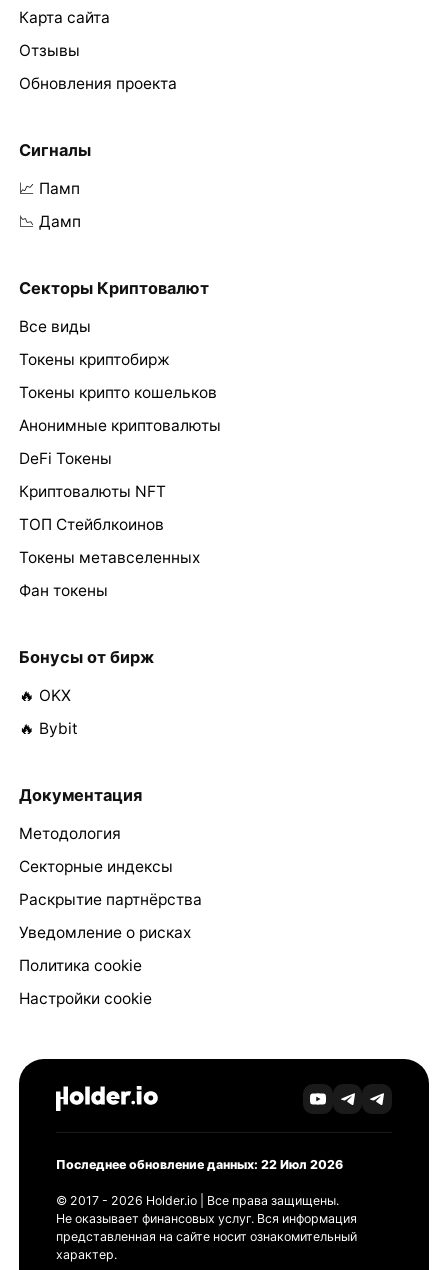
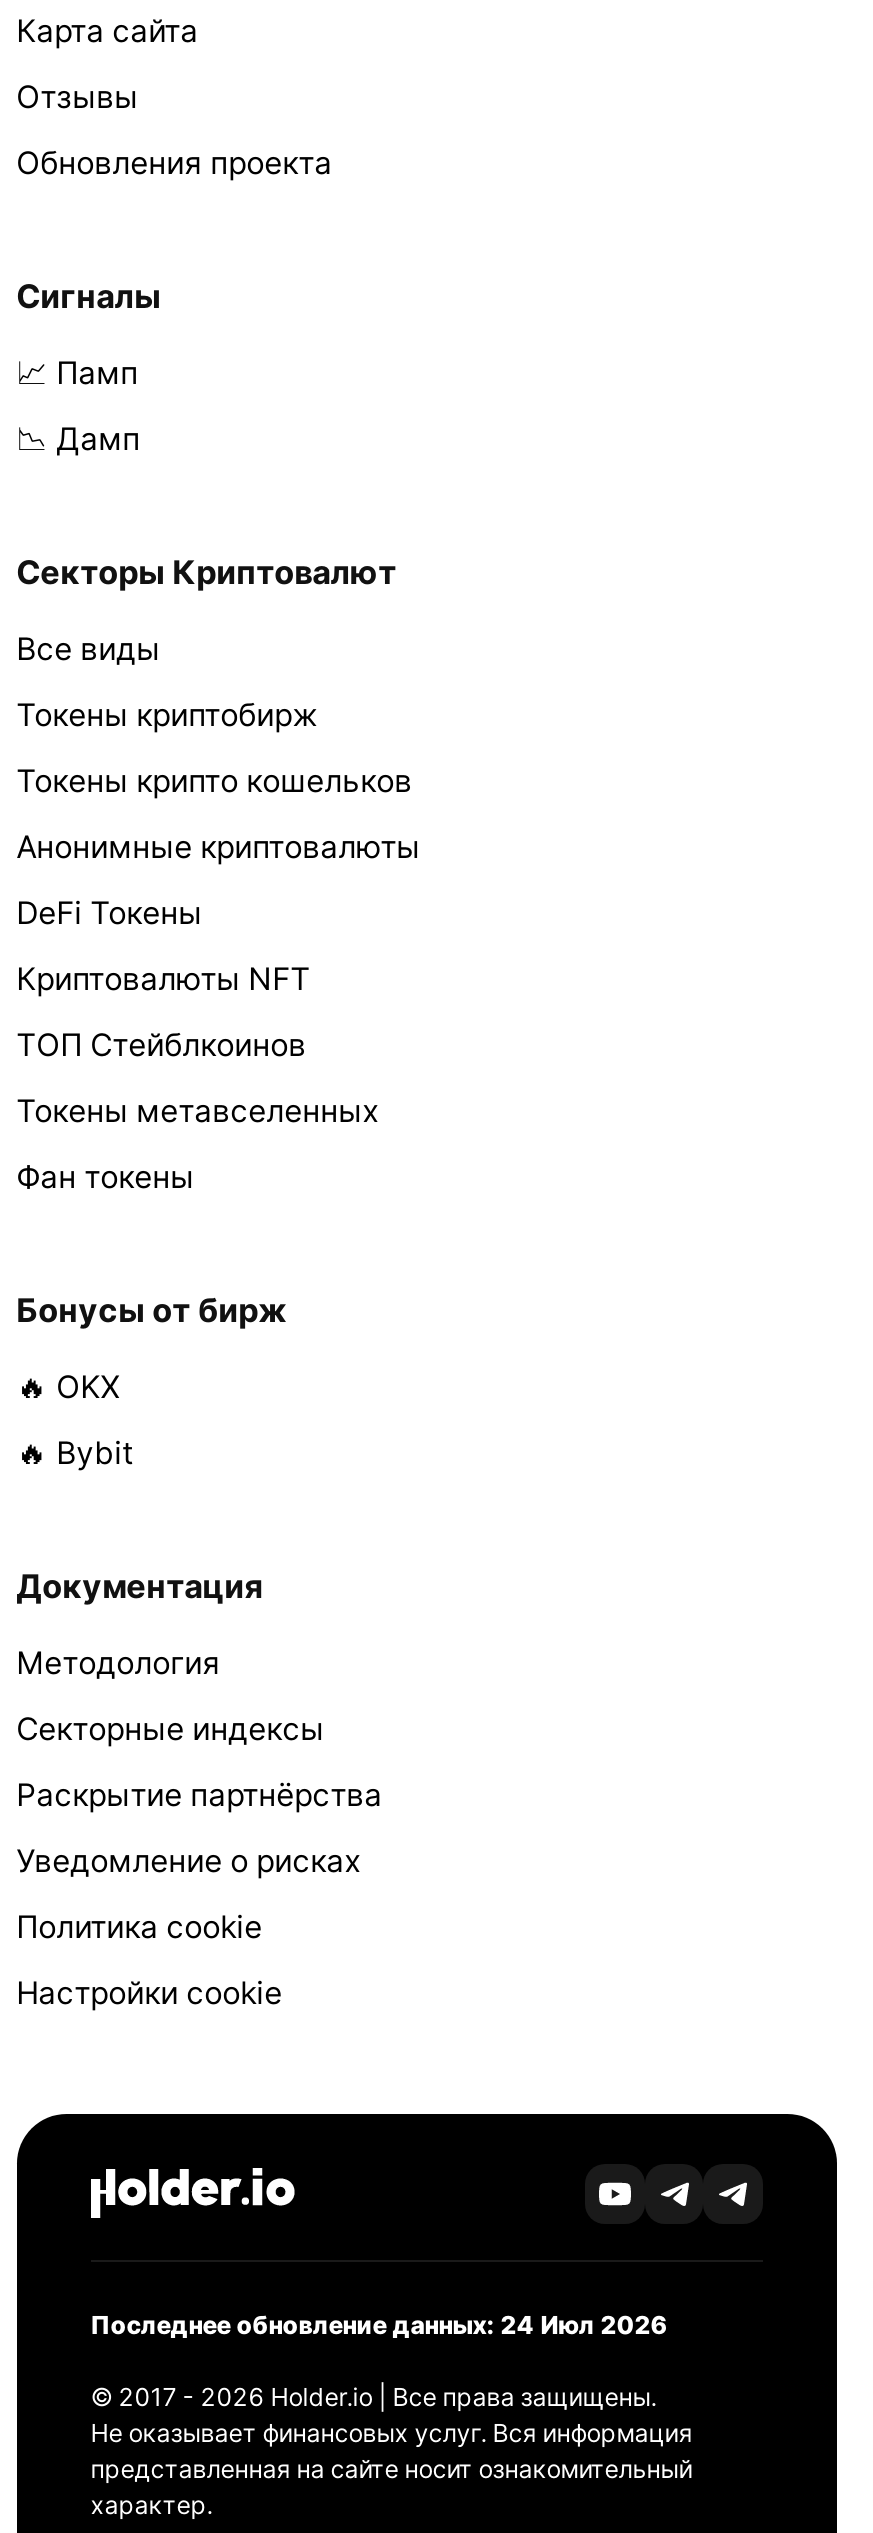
- Последнее обновление данных: 22 Июл 2026
+ Последнее обновление данных: 24 Июл 2026
